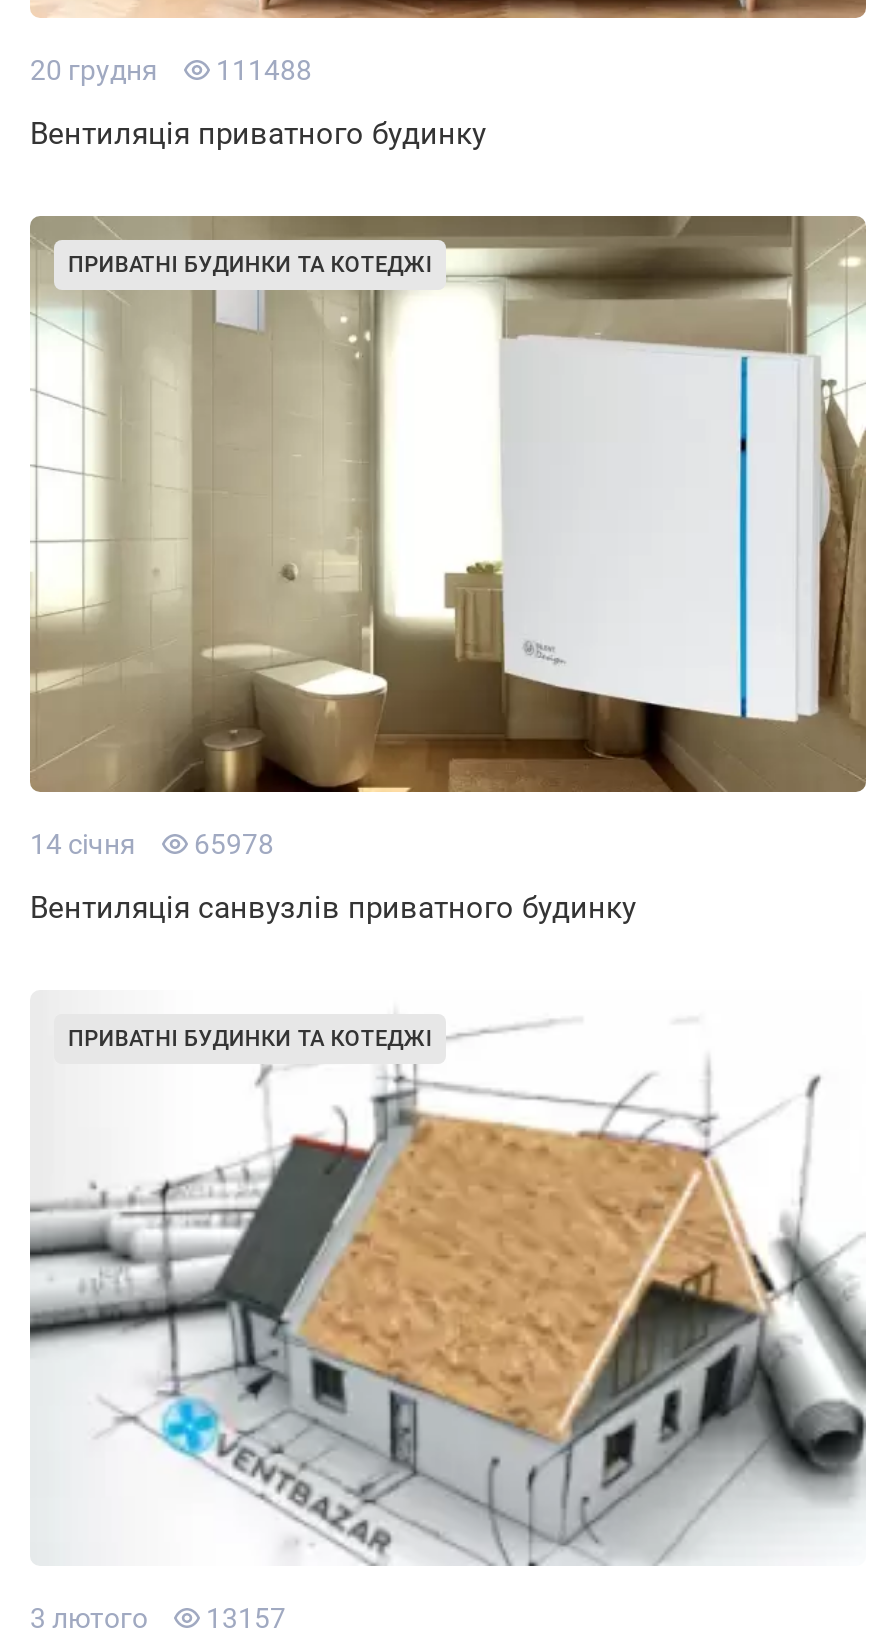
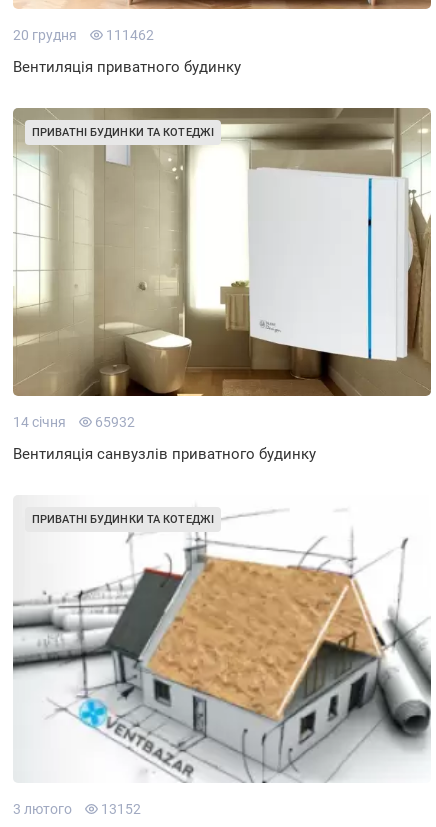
- 20 грудня 111488
+ 20 грудня 111462

- 14 січня 65978
+ 14 січня 65932

- 3 лютого 13157
+ 3 лютого 13152
